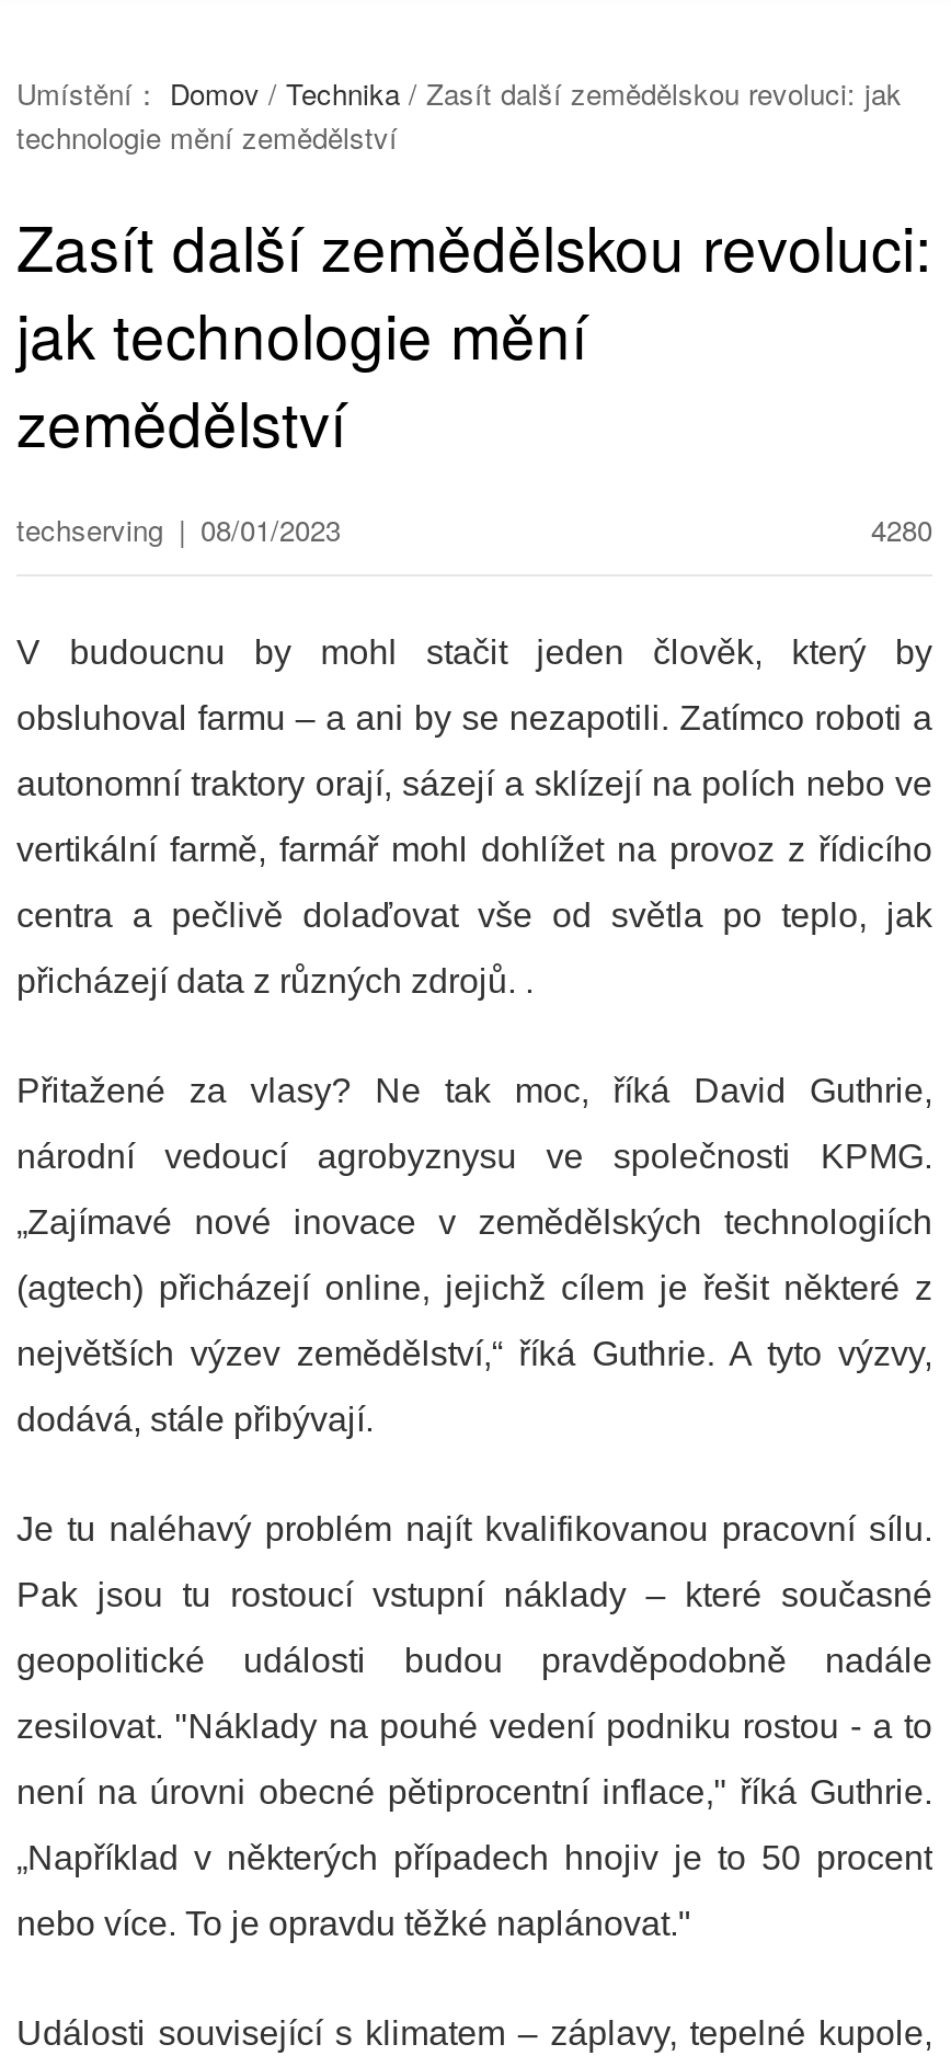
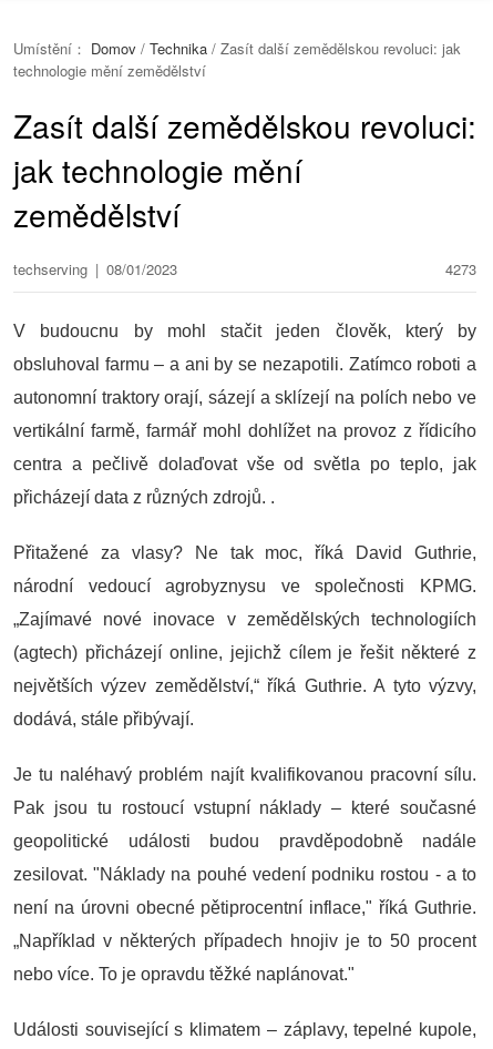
- 4280
+ 4273
